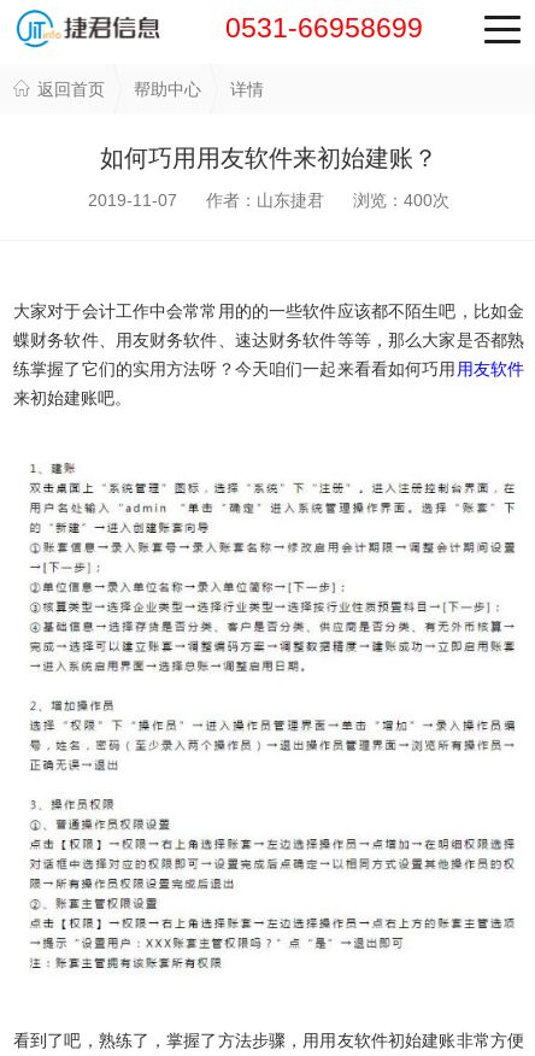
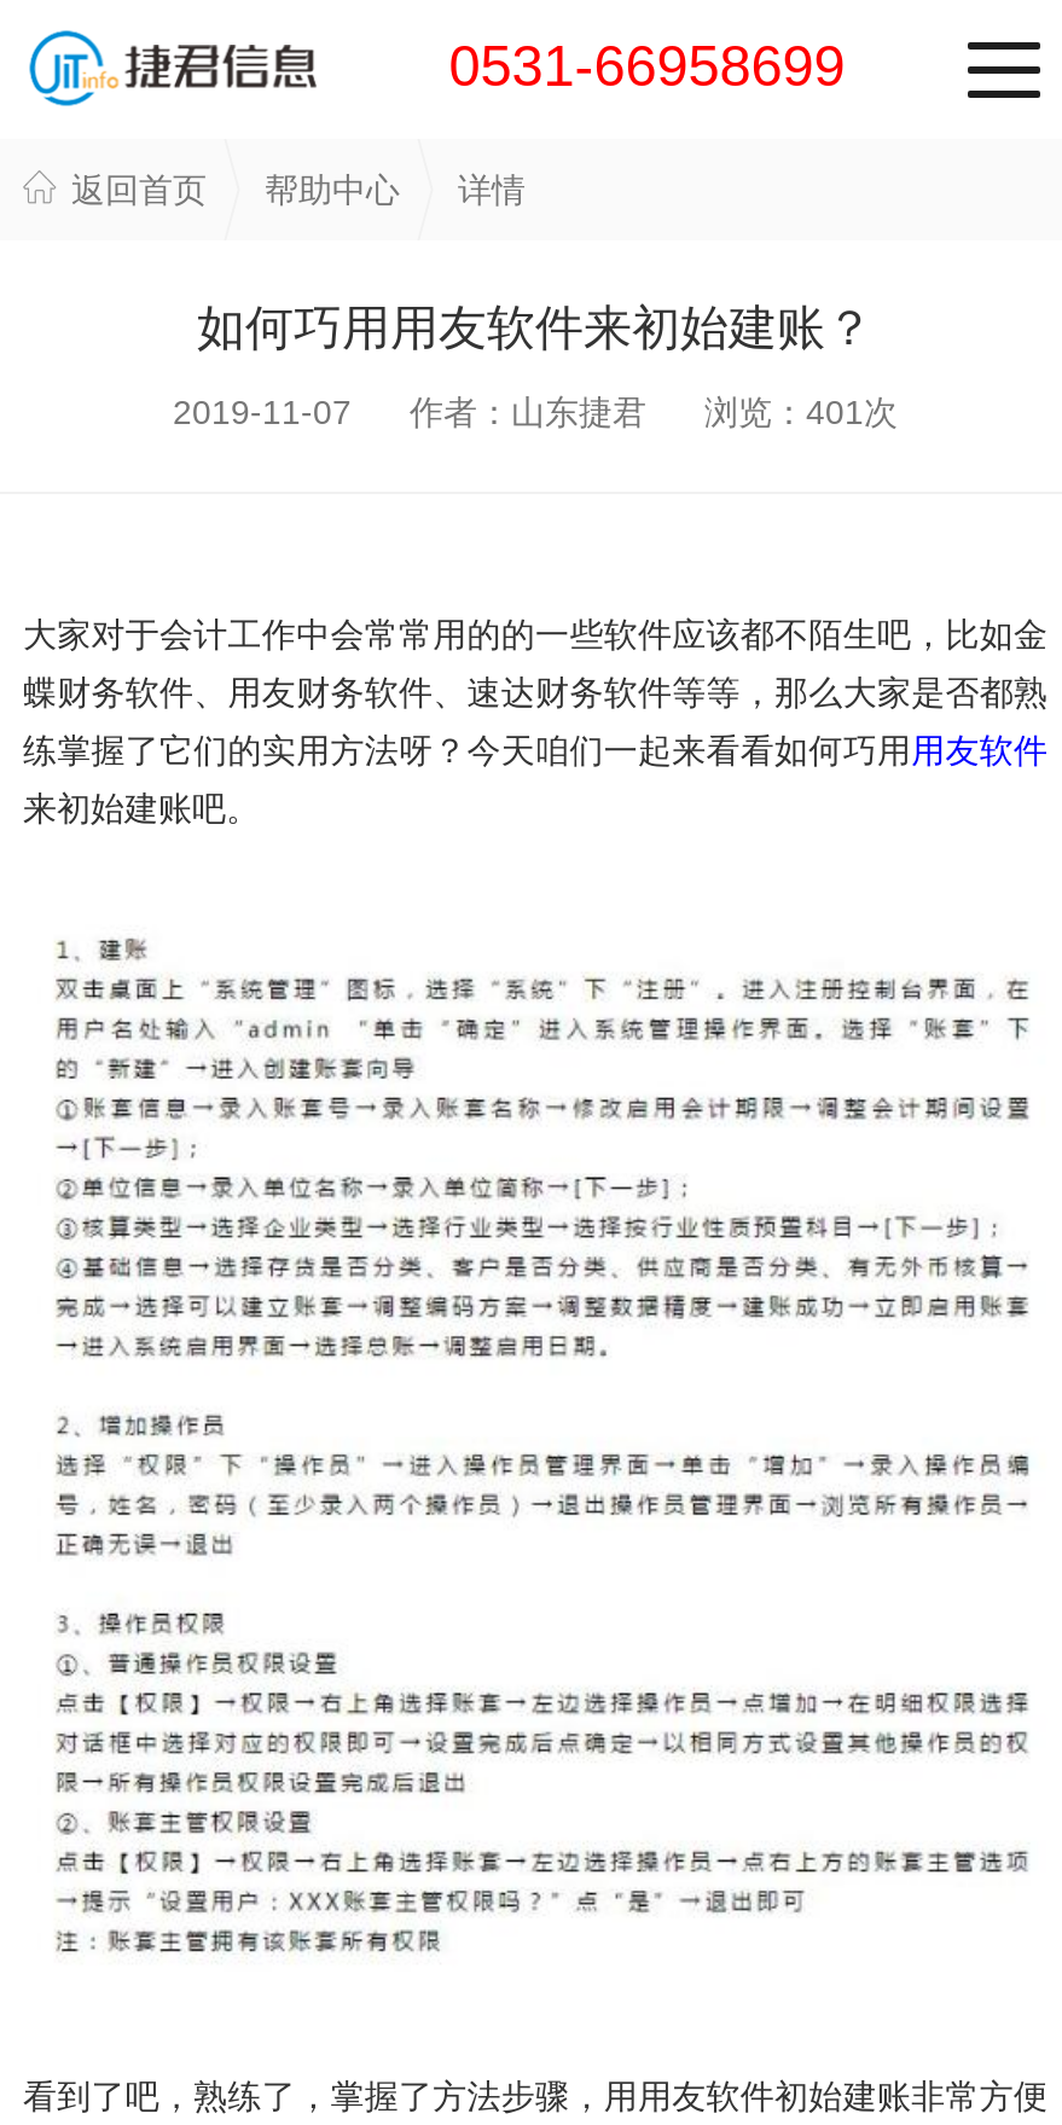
- 2019-11-07 作者：山东捷君 浏览：400次
+ 2019-11-07 作者：山东捷君 浏览：401次
